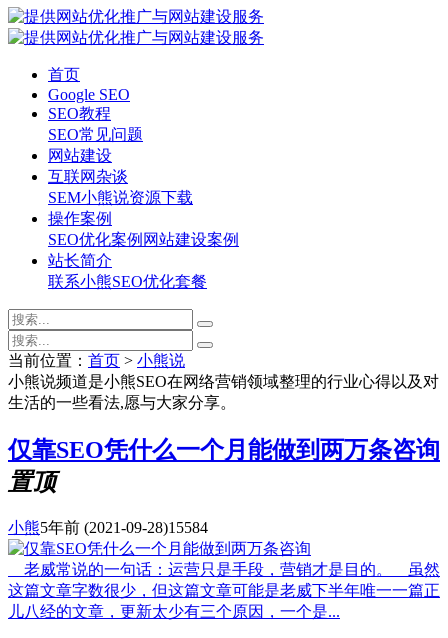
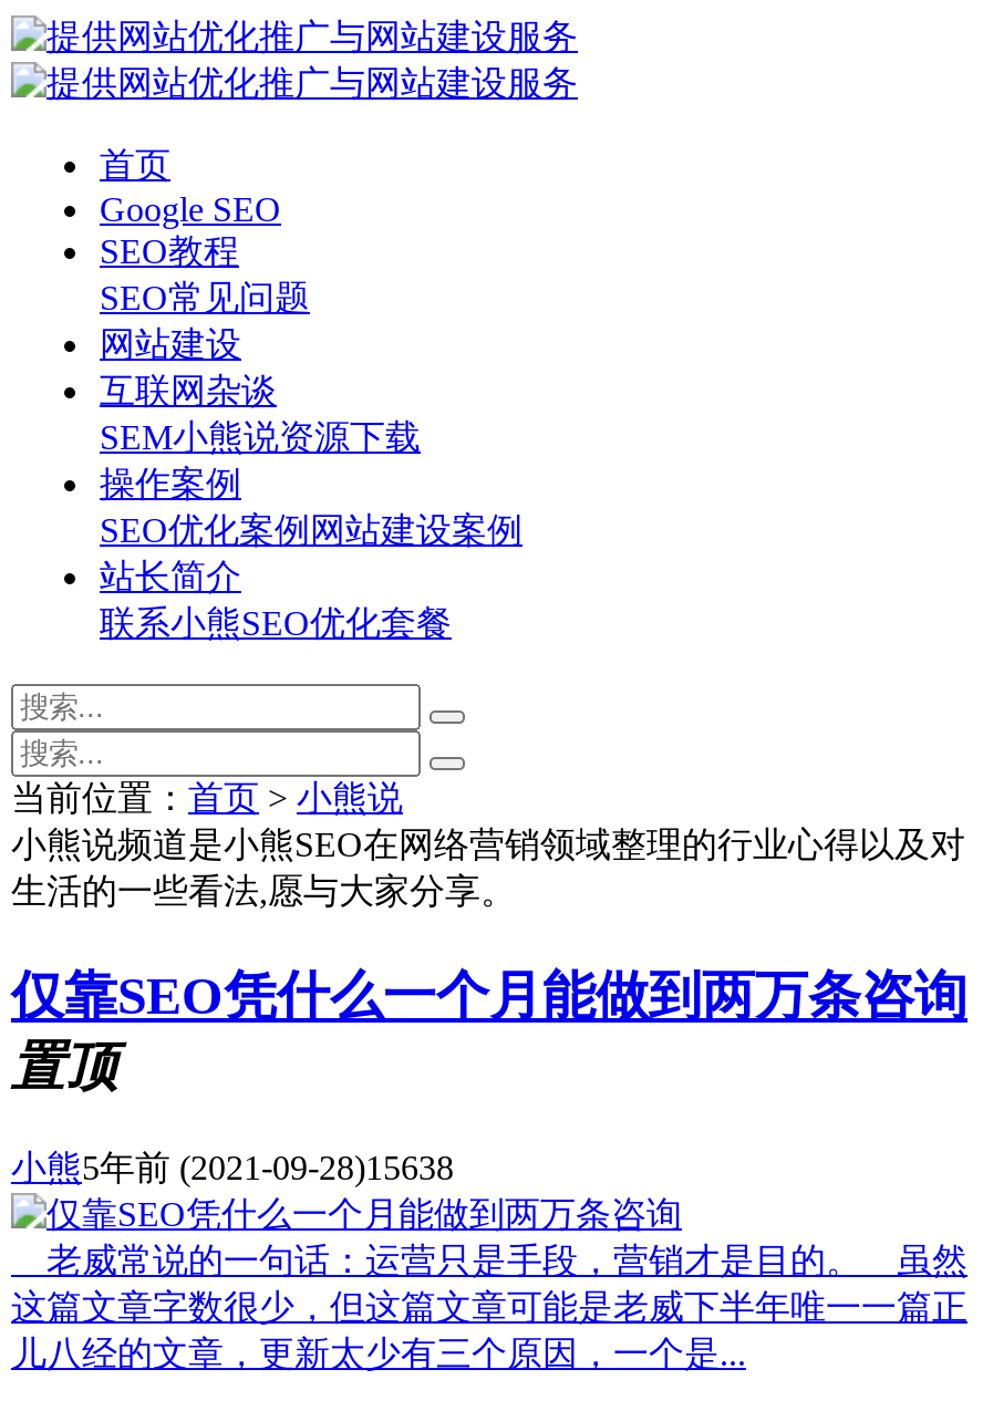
- 小熊5年前(2021-09-28)15584
+ 小熊5年前(2021-09-28)15638
